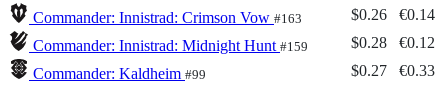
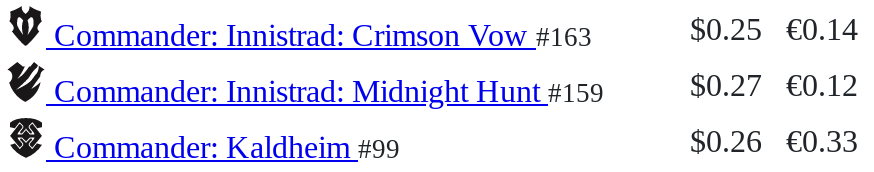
- $0.26 €0.14
+ $0.25 €0.14

- $0.28 €0.12
+ $0.27 €0.12

- $0.27 €0.33
+ $0.26 €0.33
